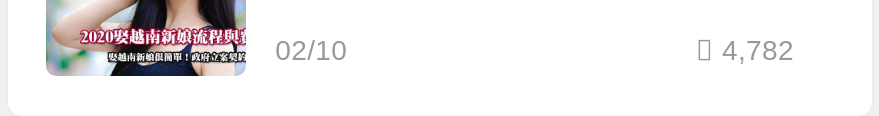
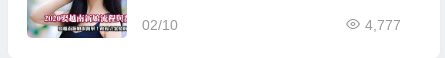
- 4,782
+ 4,777
